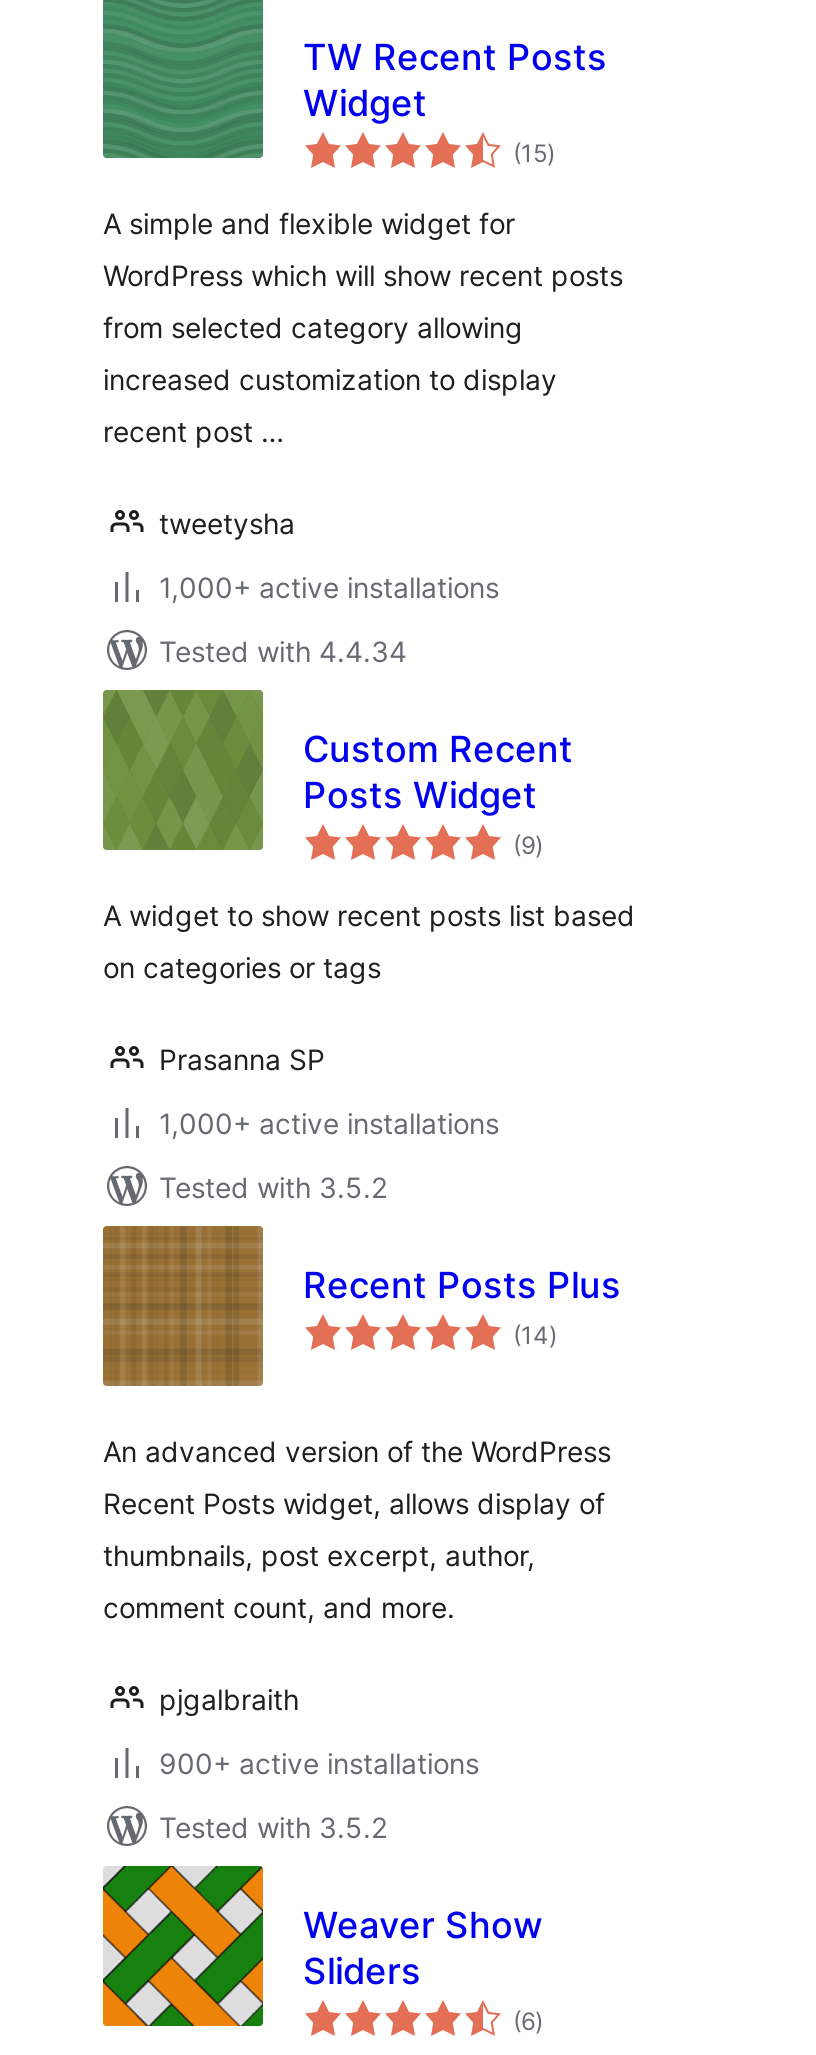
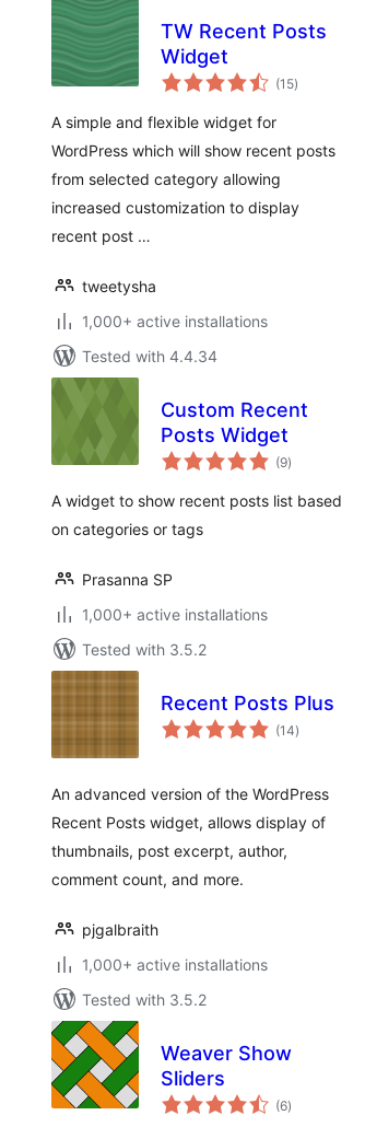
- 900+ active installations
+ 1,000+ active installations
